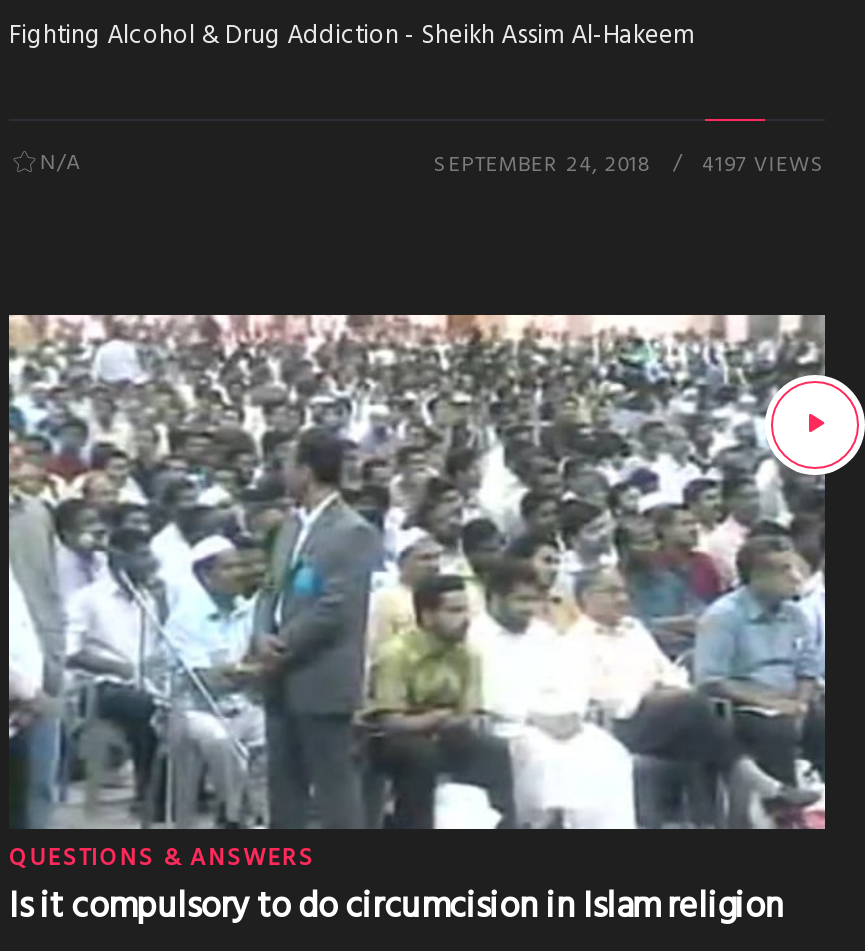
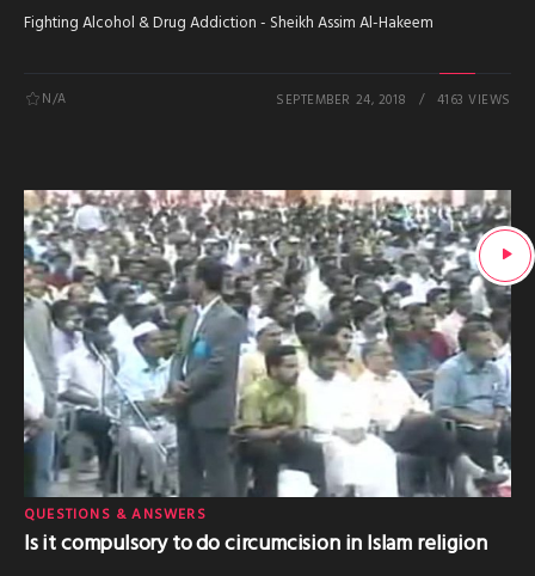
- SEPTEMBER 24, 2018 4197 VIEWS
+ SEPTEMBER 24, 2018 4163 VIEWS
